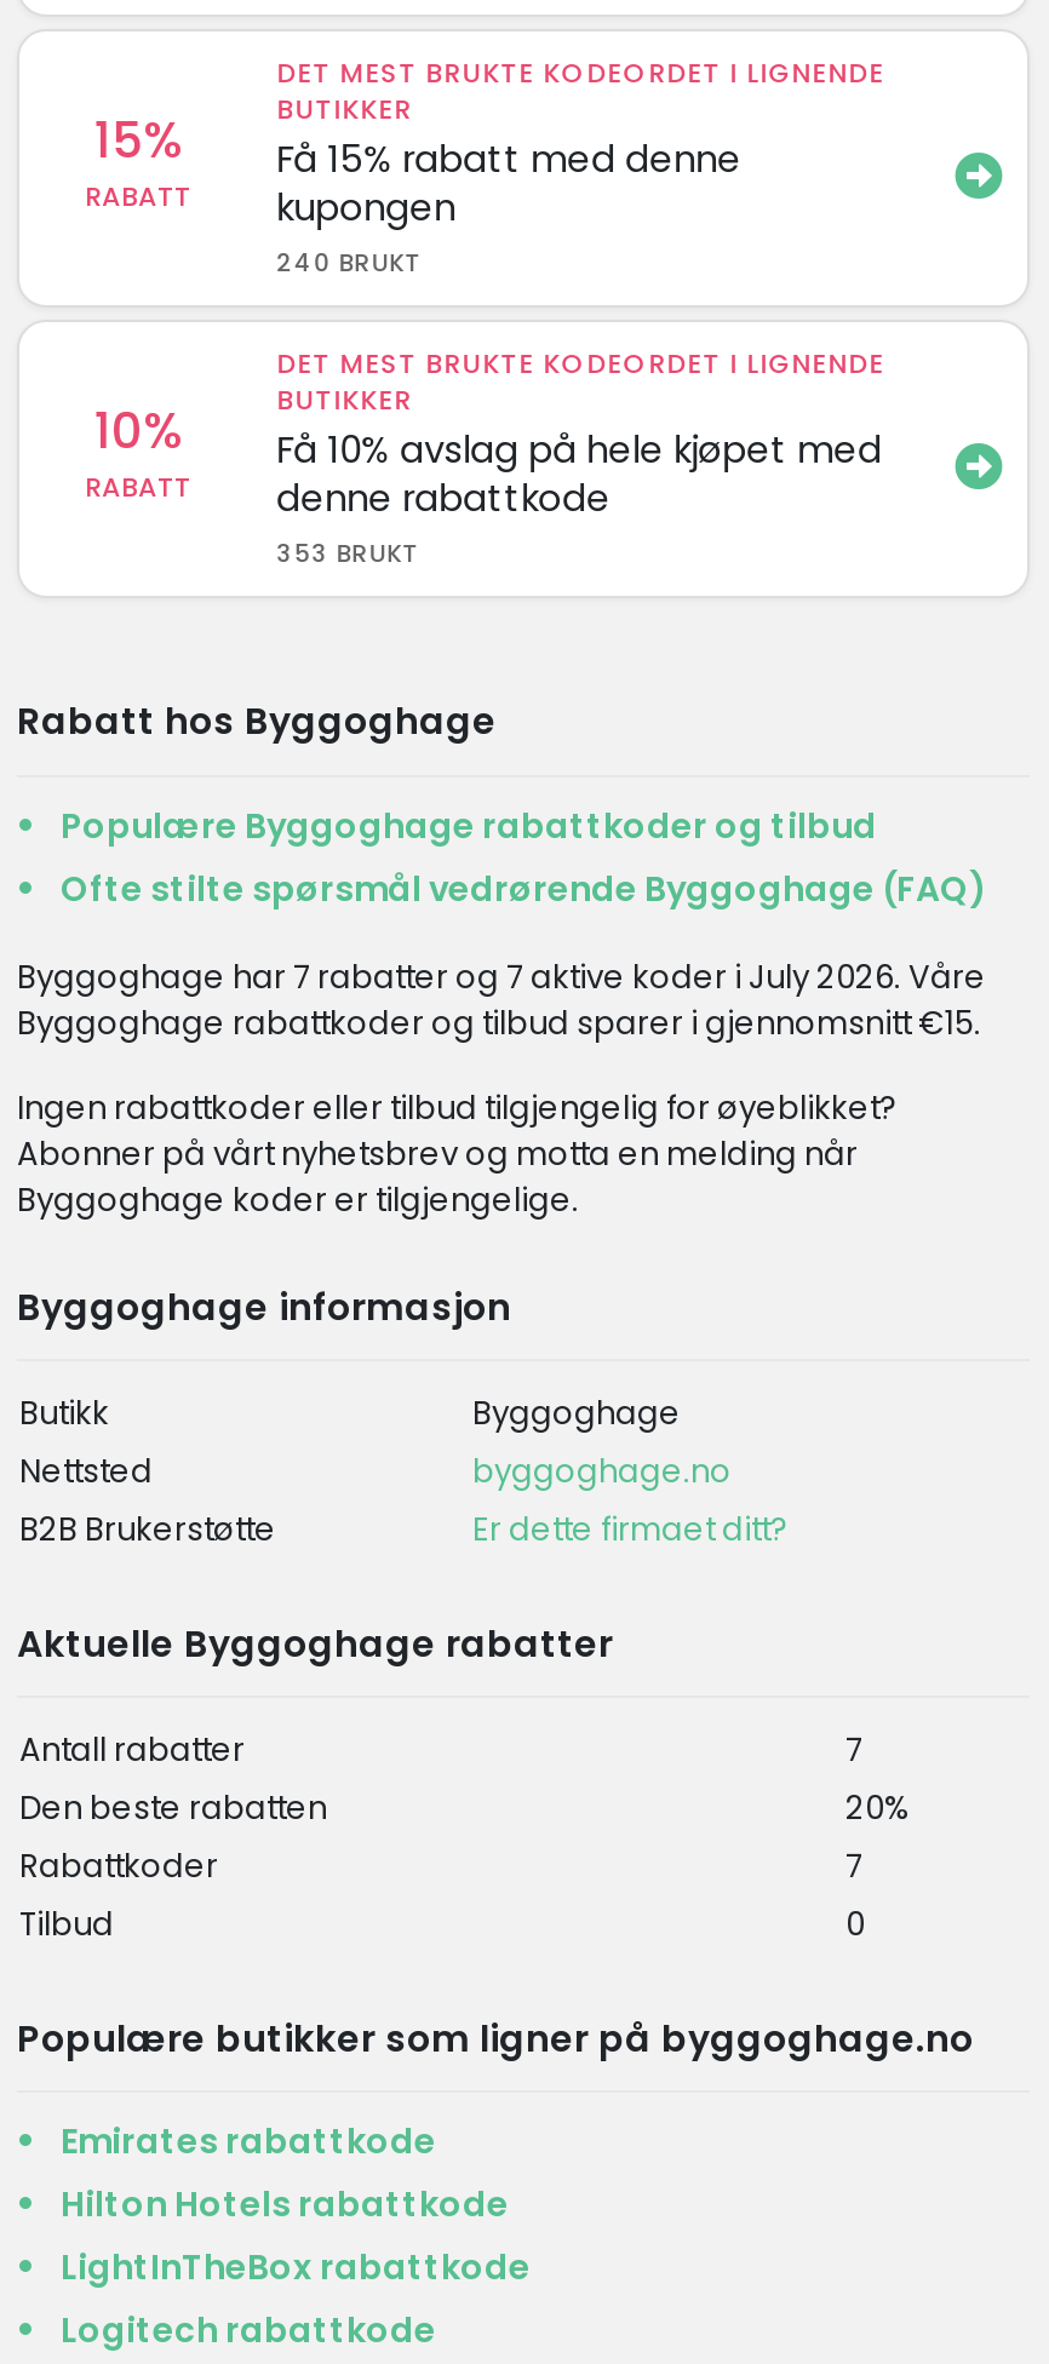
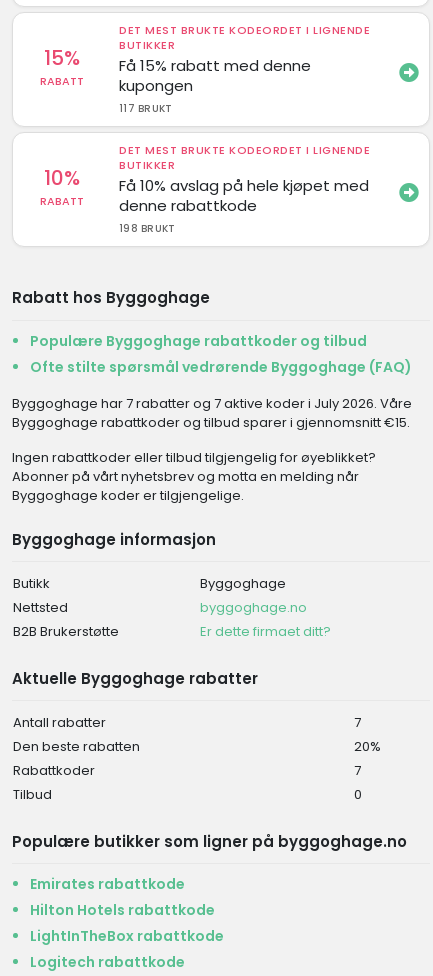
- 240 BRUKT
+ 117 BRUKT

- 353 BRUKT
+ 198 BRUKT
